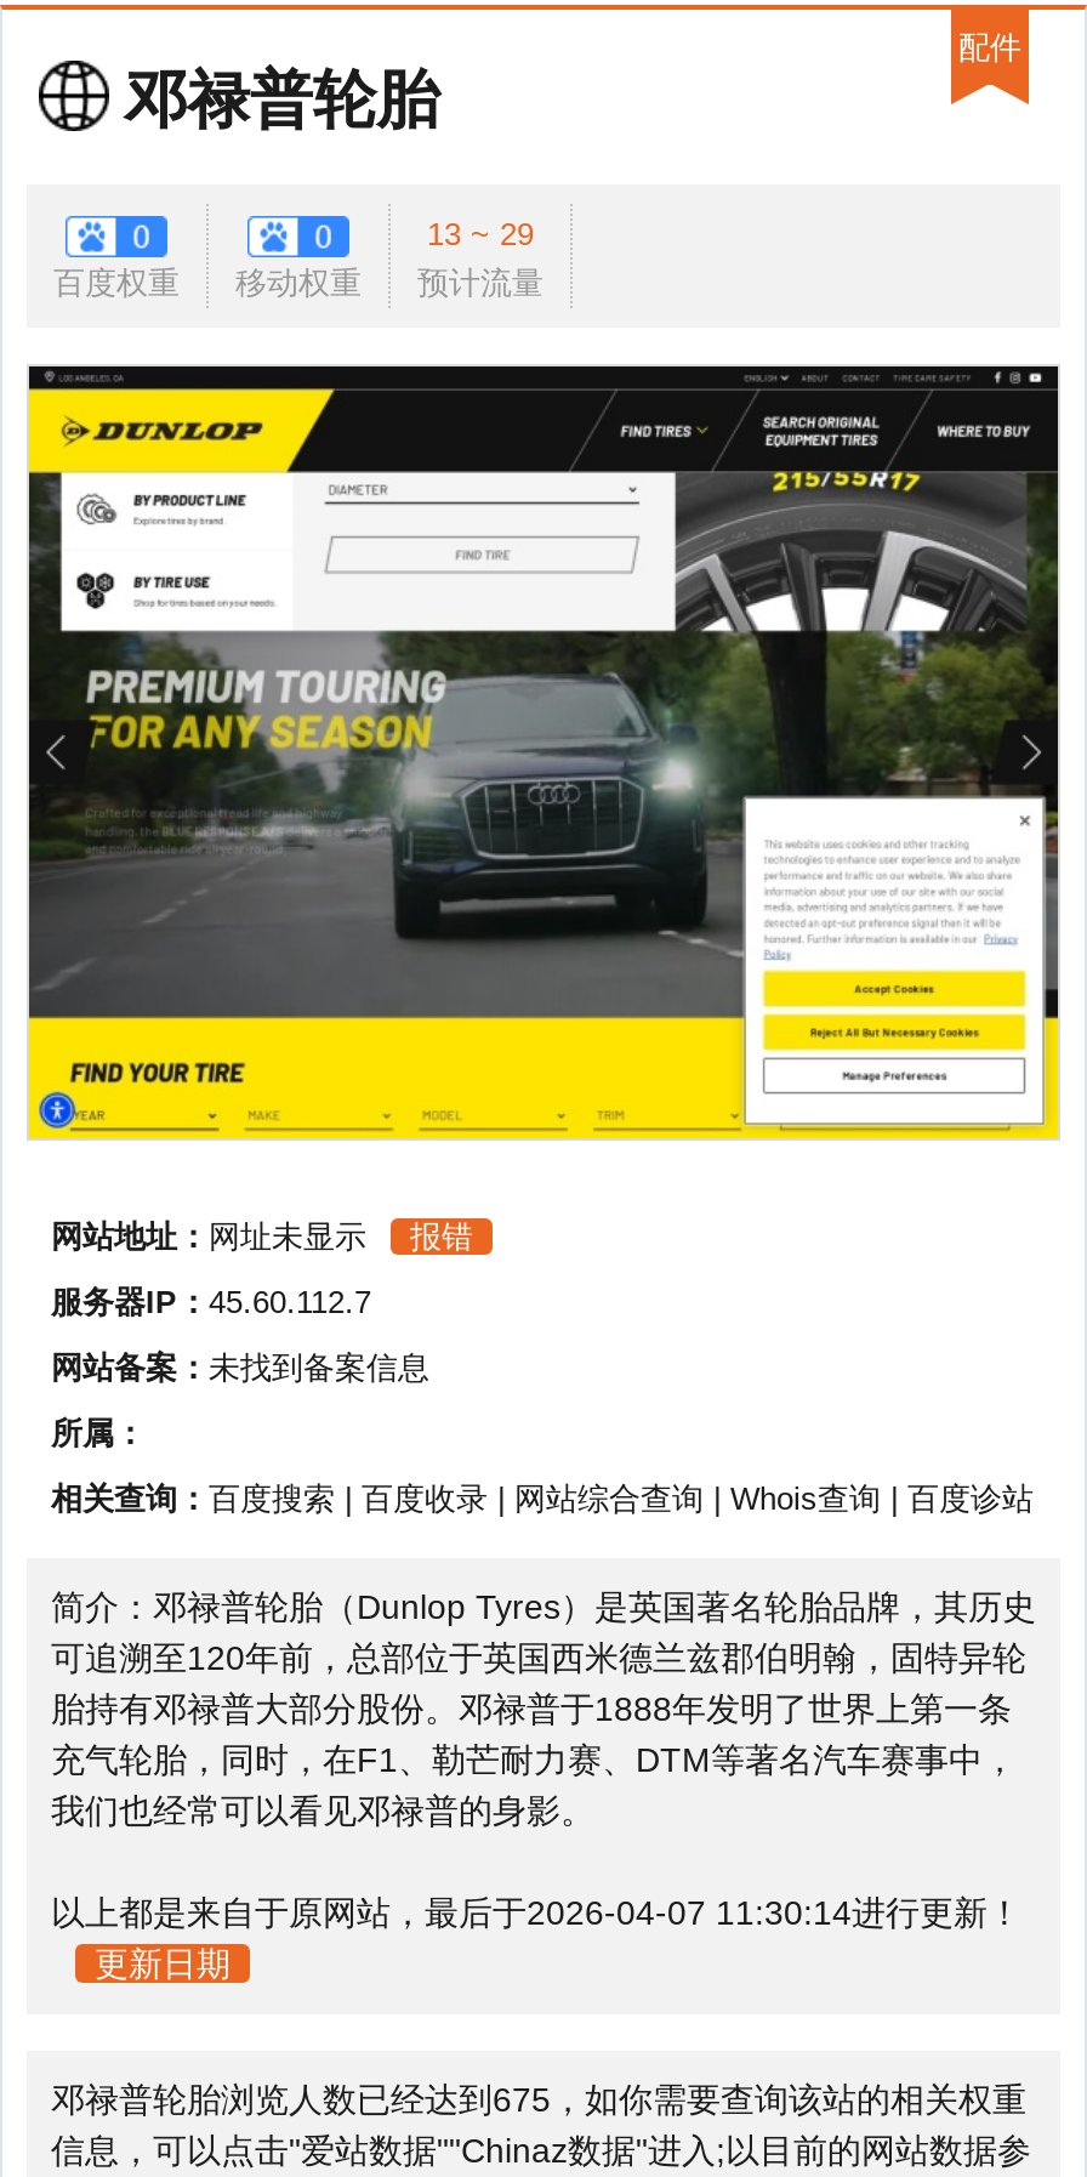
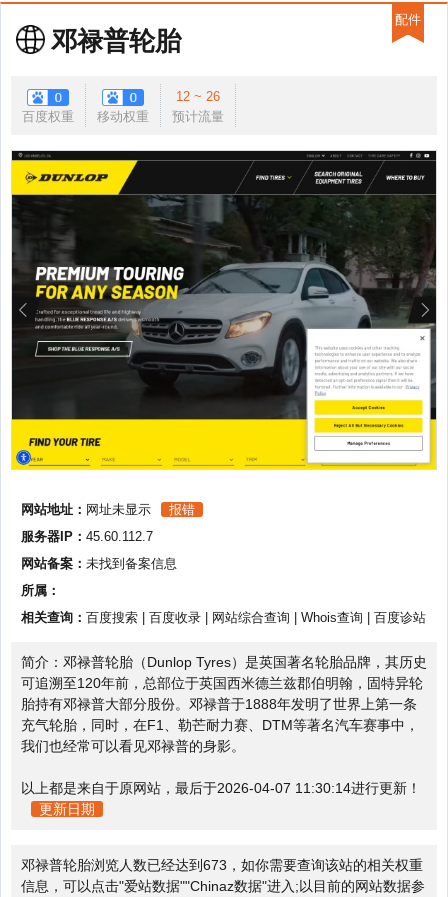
- 13 ~ 29
+ 12 ~ 26

- [image]
+ [image]

- 邓禄普轮胎浏览人数已经达到675，如你需要查询该站的相关权重
+ 邓禄普轮胎浏览人数已经达到673，如你需要查询该站的相关权重
